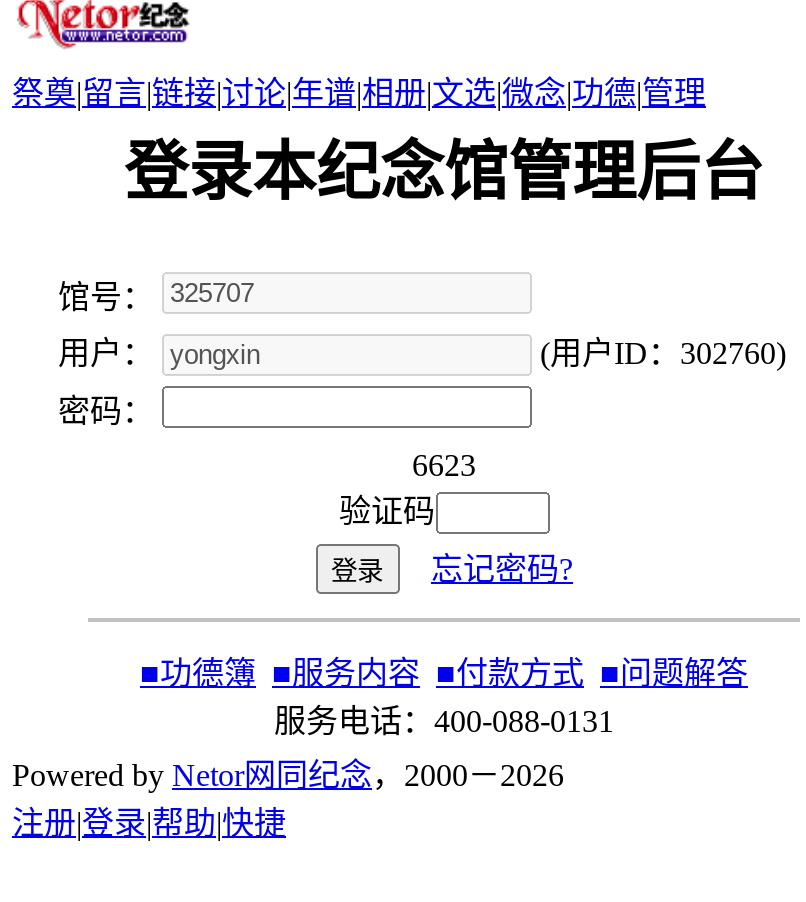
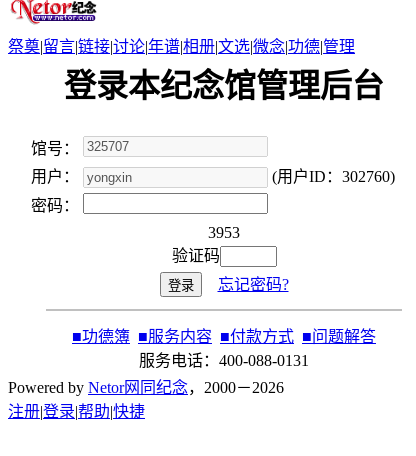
- 6623
+ 3953
